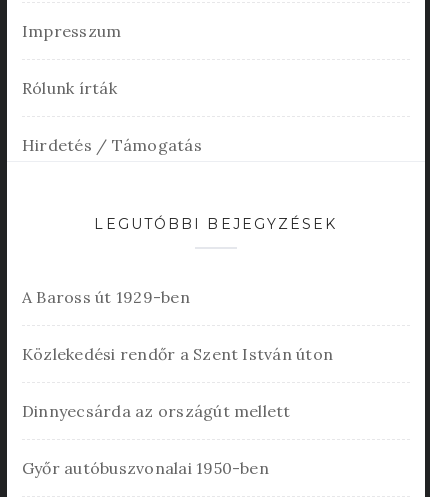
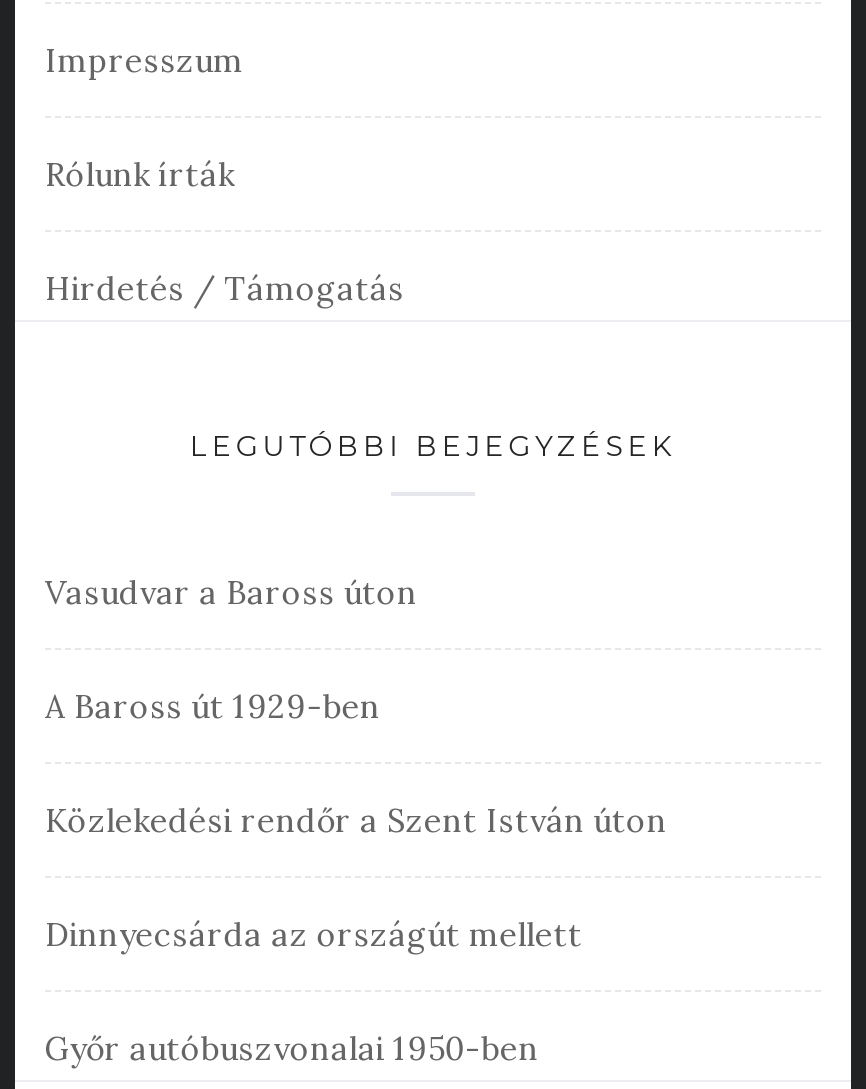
+ Vasudvar a Baross úton
